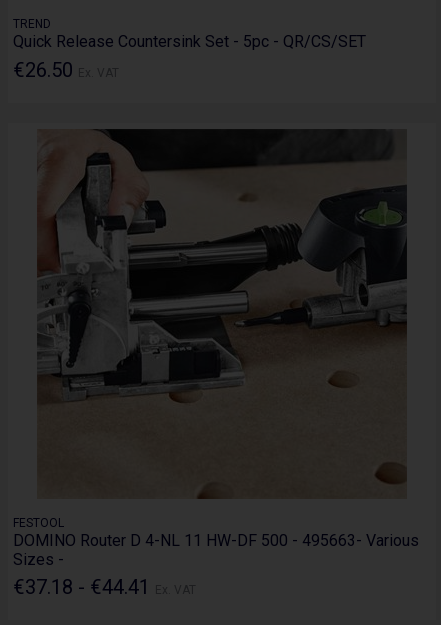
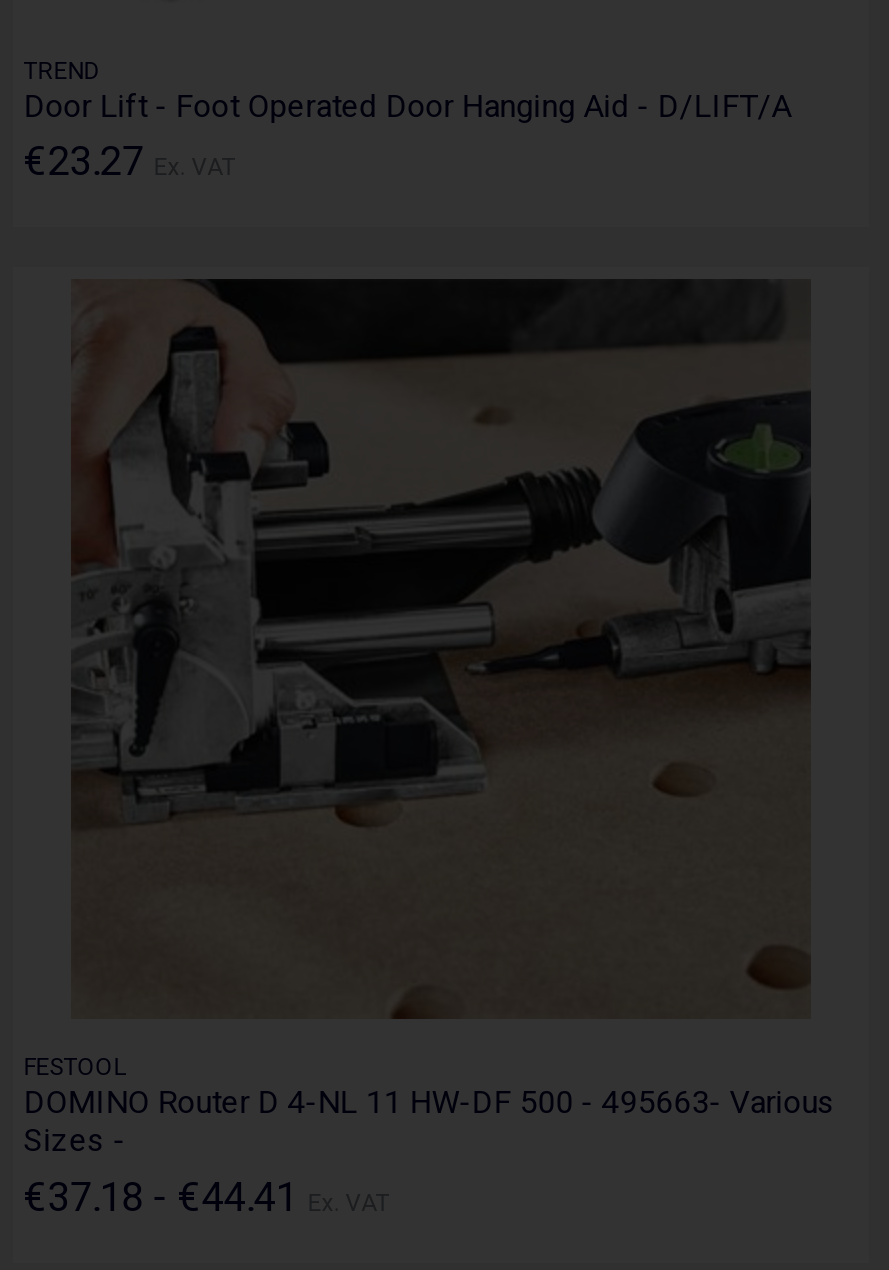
- Quick Release Countersink Set - 5pc - QR/CS/SET
- €26.50 Ex. VAT
+ Door Lift - Foot Operated Door Hanging Aid - D/LIFT/A
+ €23.27 Ex. VAT
